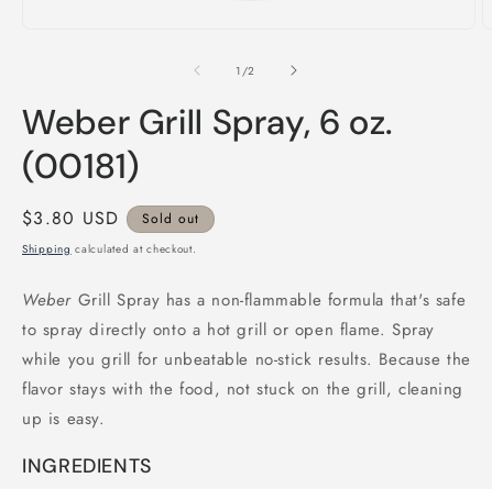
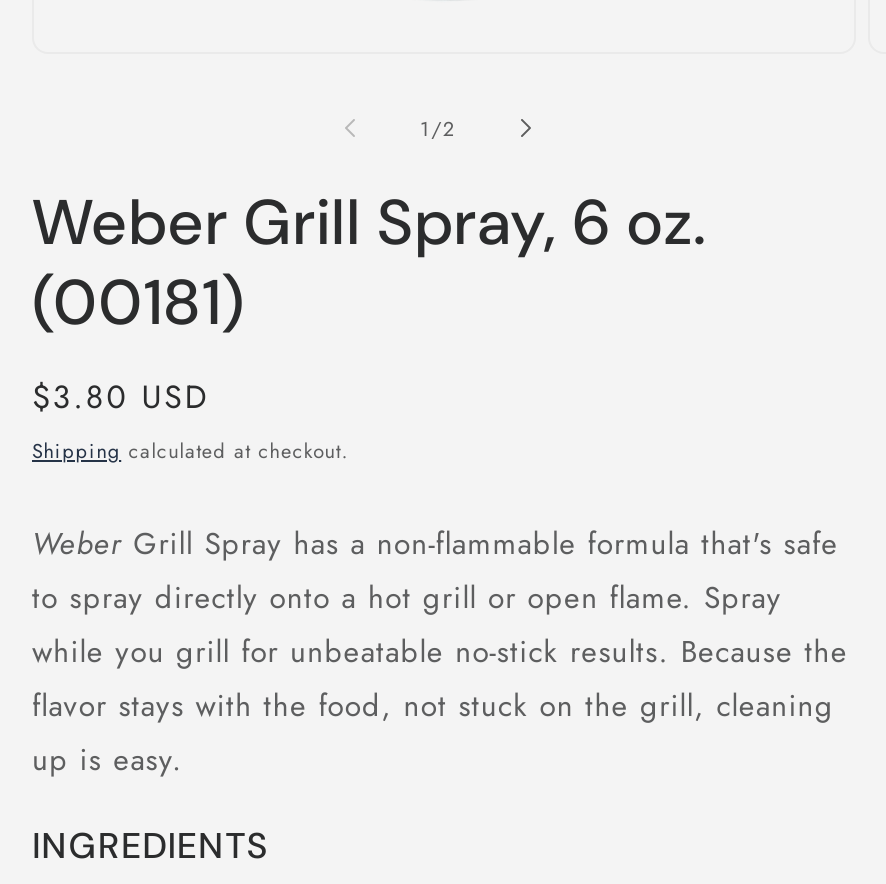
- Sold out
